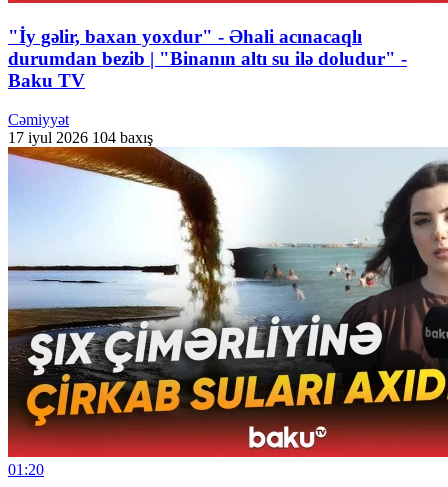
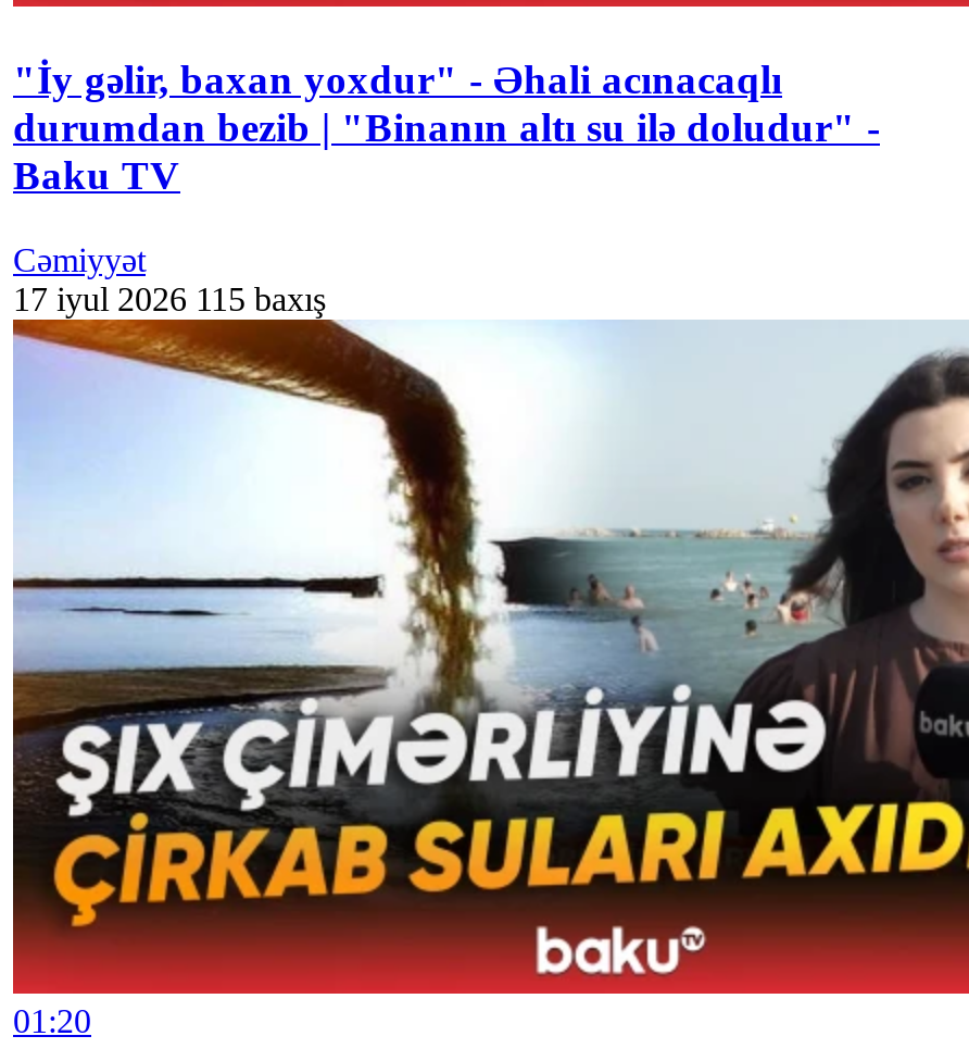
- 17 iyul 2026 104 baxış
+ 17 iyul 2026 115 baxış
